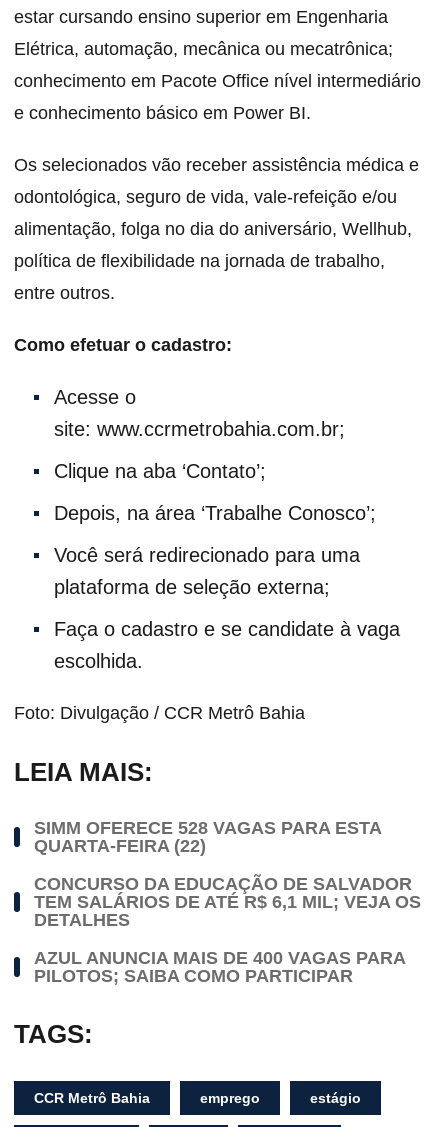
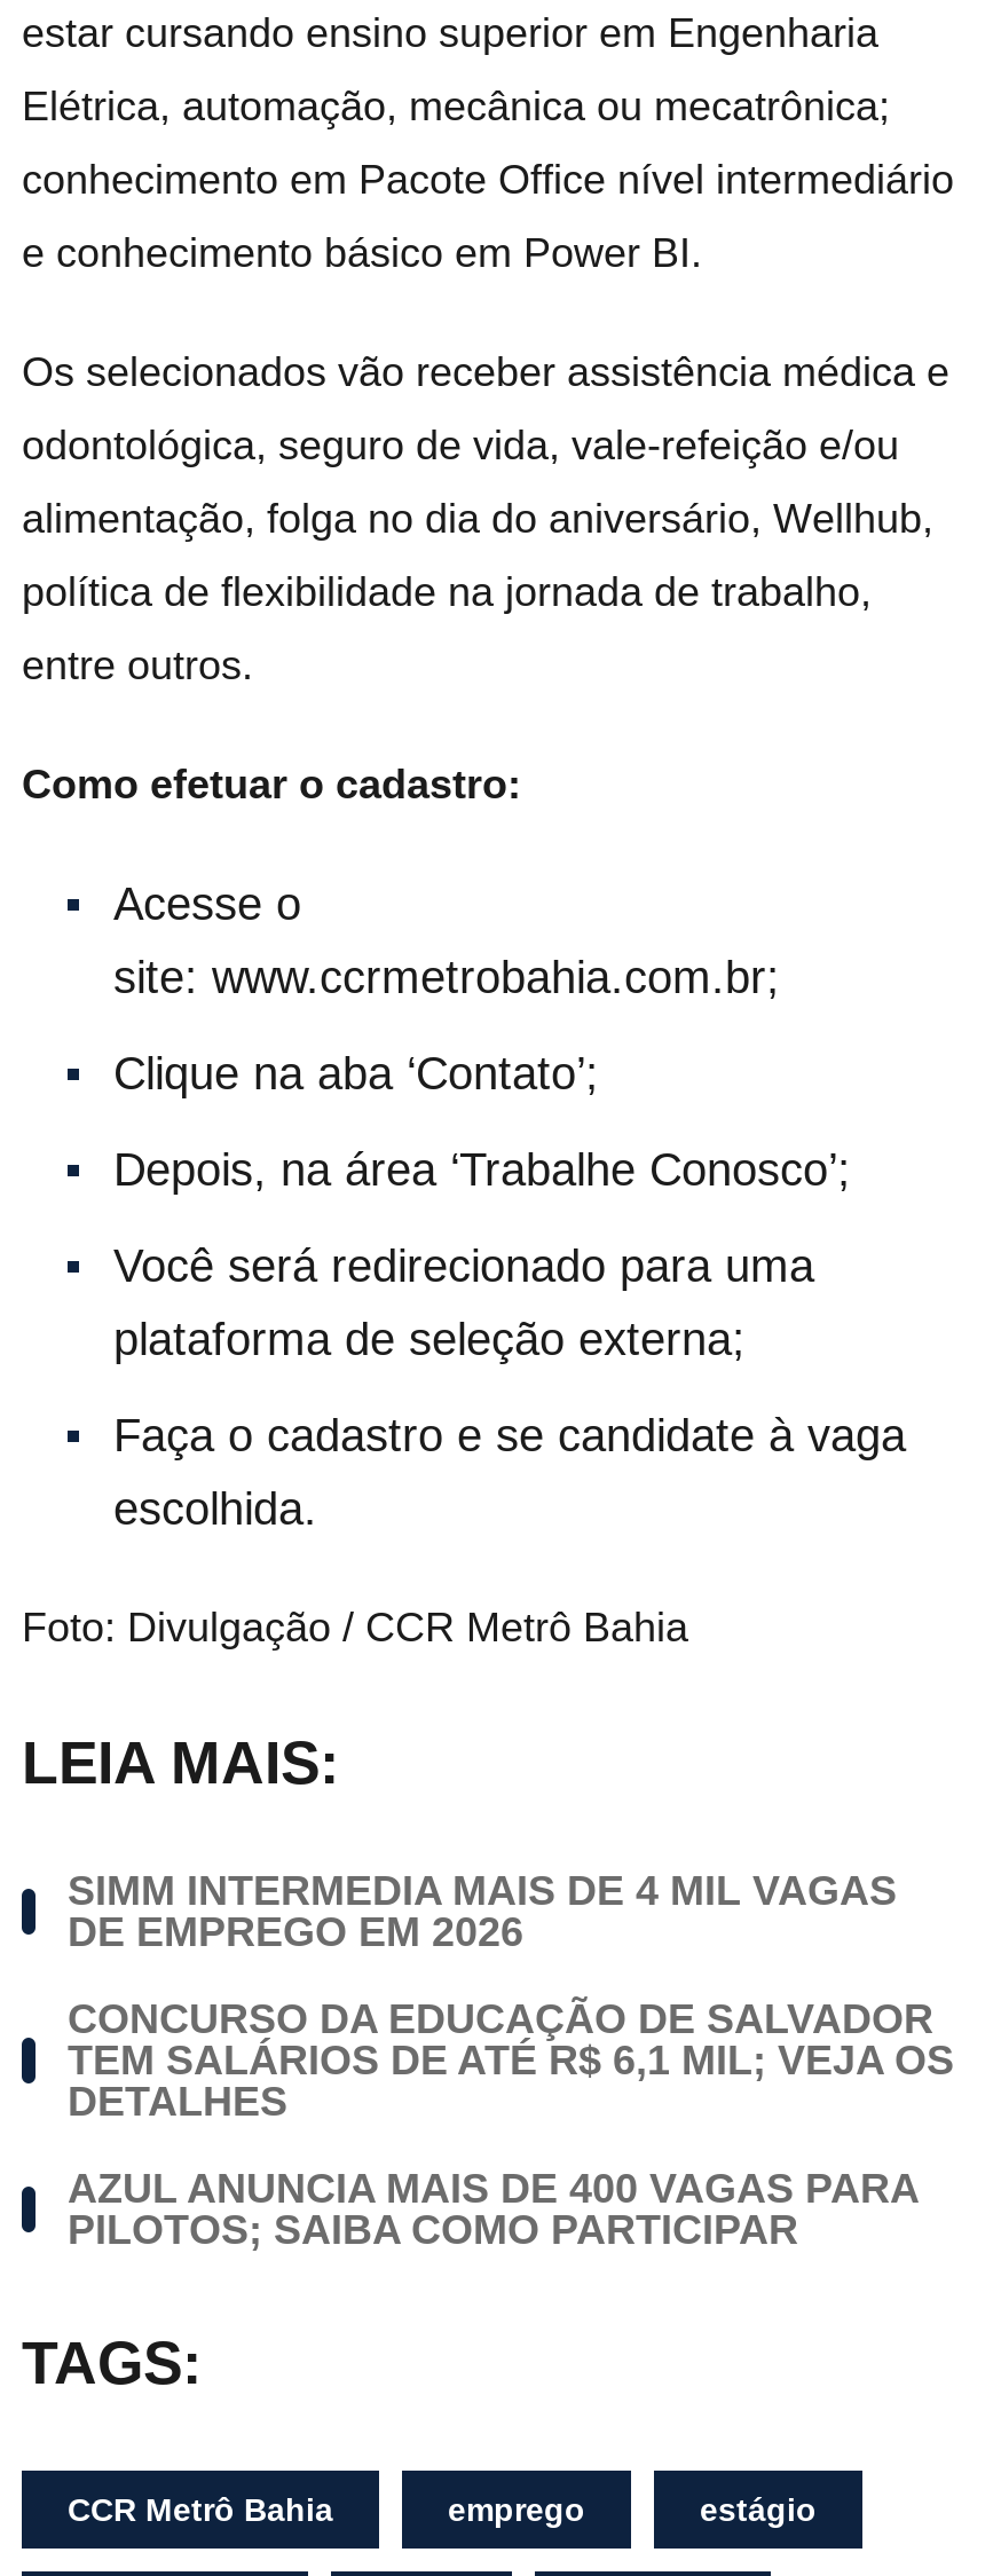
- SIMM OFERECE 528 VAGAS PARA ESTA
- QUARTA-FEIRA (22)
+ SIMM INTERMEDIA MAIS DE 4 MIL VAGAS
+ DE EMPREGO EM 2026
